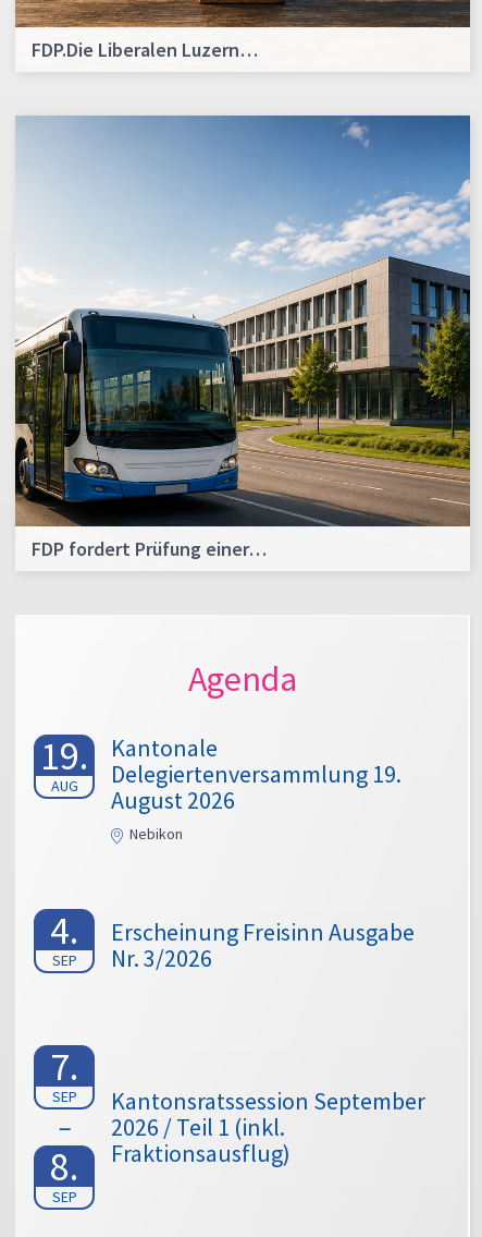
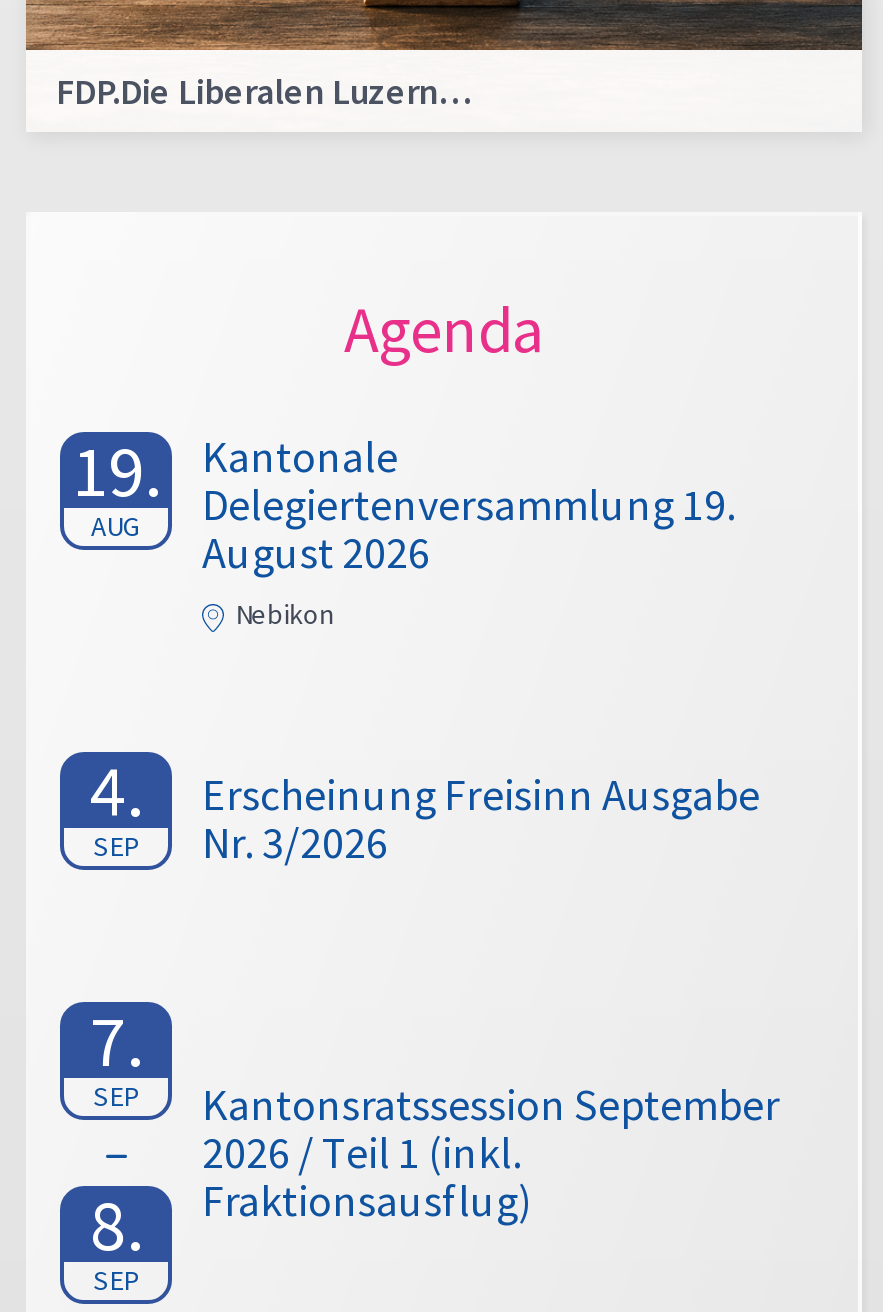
- [image]
- FDP fordert Prüfung einer…
